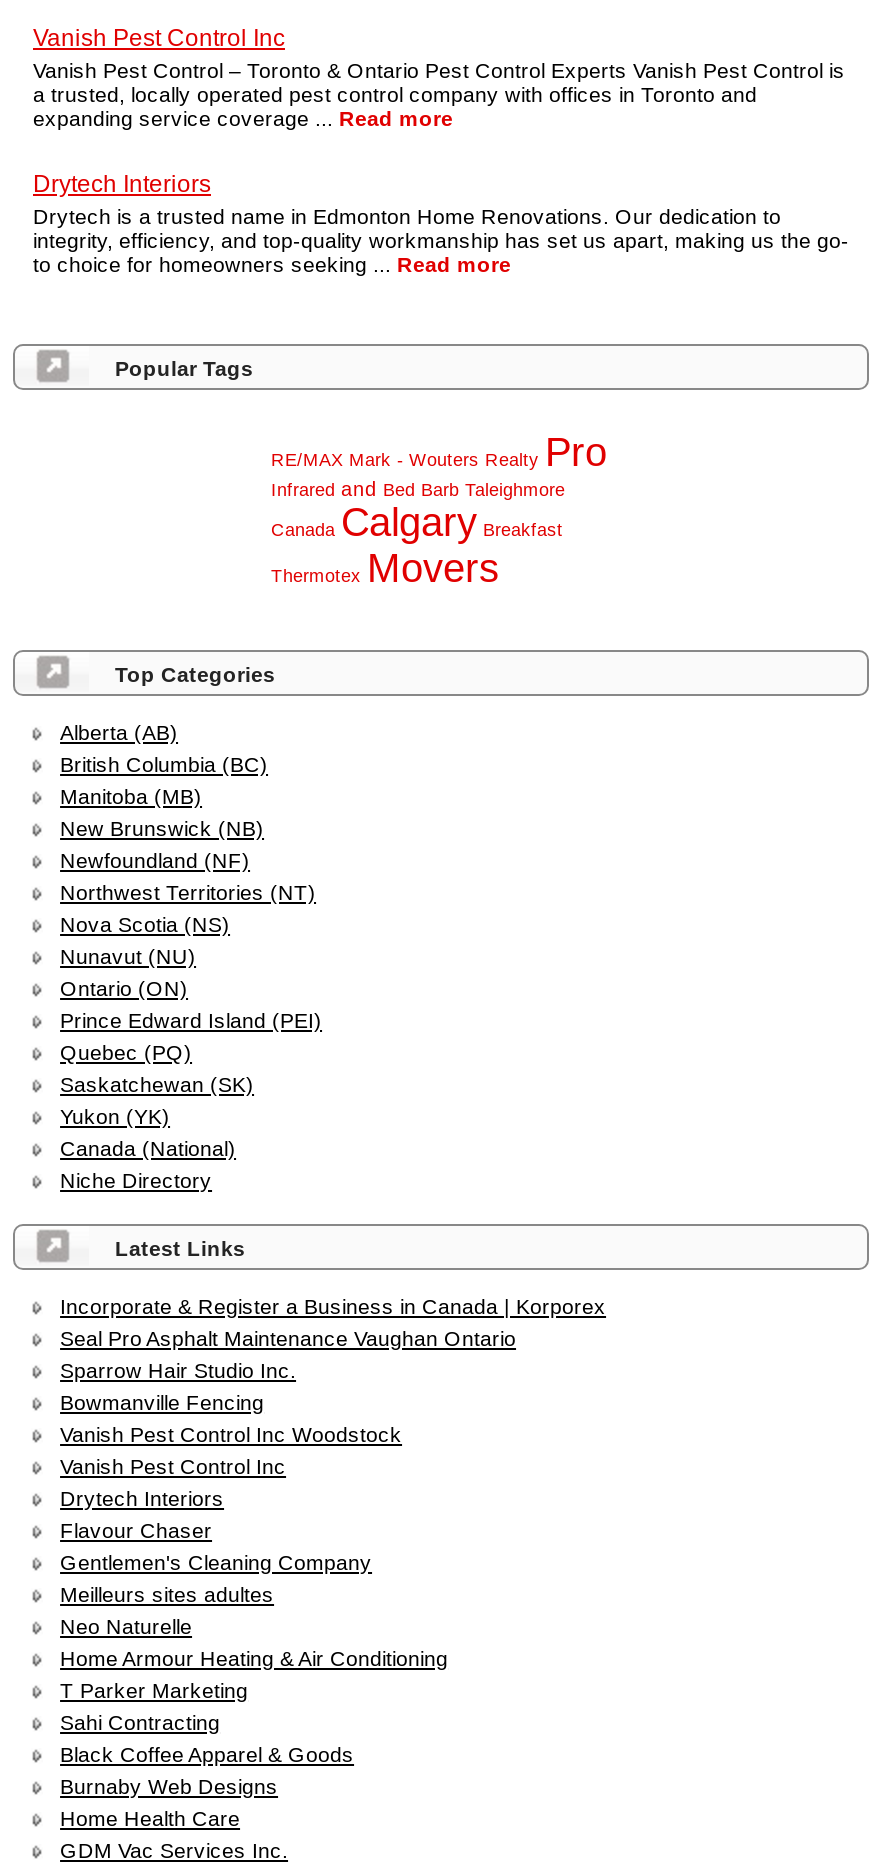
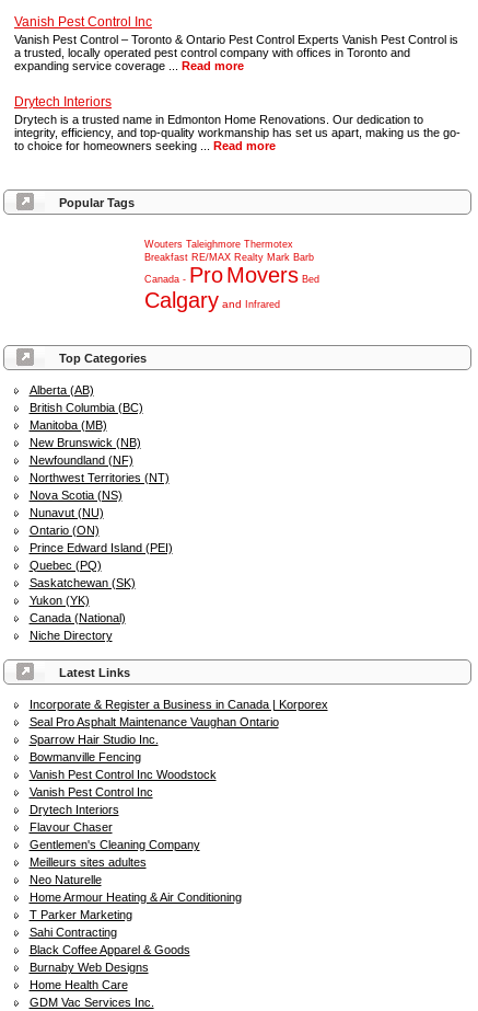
- RE/MAX Mark - Wouters Realty Pro
- Infrared and Bed Barb Taleighmore
- Canada Calgary Breakfast
- Thermotex Movers
+ Wouters Taleighmore Thermotex
+ Breakfast RE/MAX Realty Mark Barb
+ Canada - Pro Movers Bed
+ Calgary and Infrared
